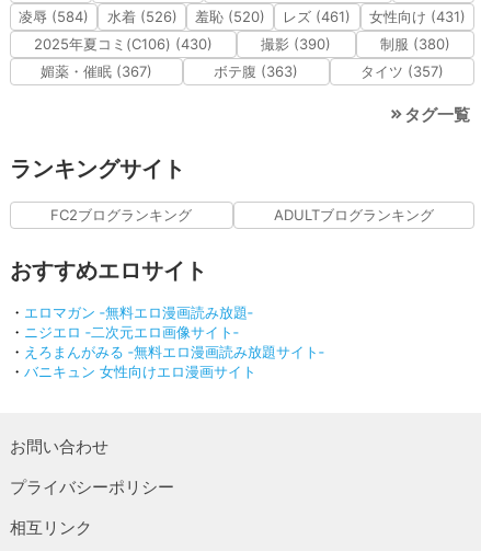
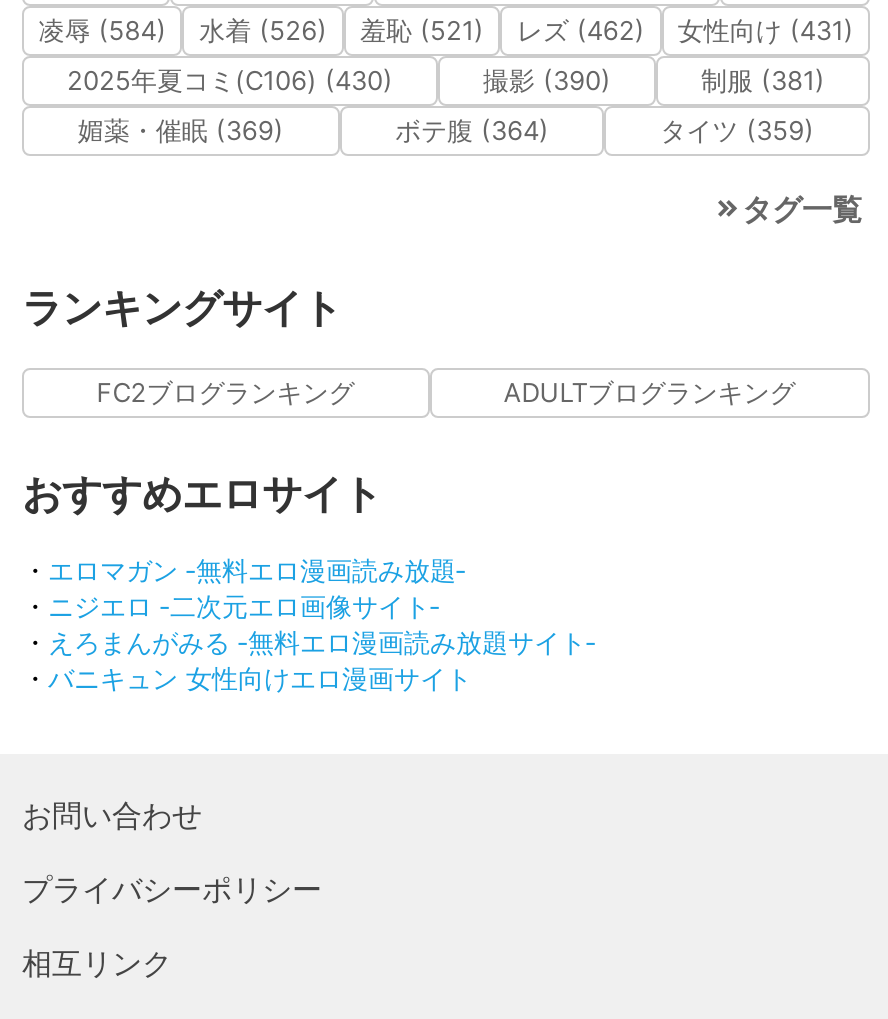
- 羞恥 (520)
+ 羞恥 (521)

- レズ (461)
+ レズ (462)

- 制服 (380)
+ 制服 (381)

- 媚薬・催眠 (367)
+ 媚薬・催眠 (369)

- ボテ腹 (363)
+ ボテ腹 (364)

- タイツ (357)
+ タイツ (359)
